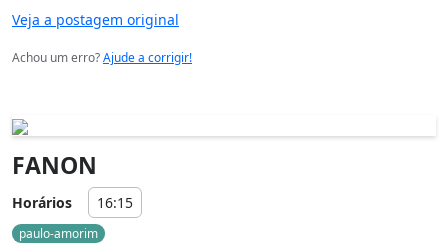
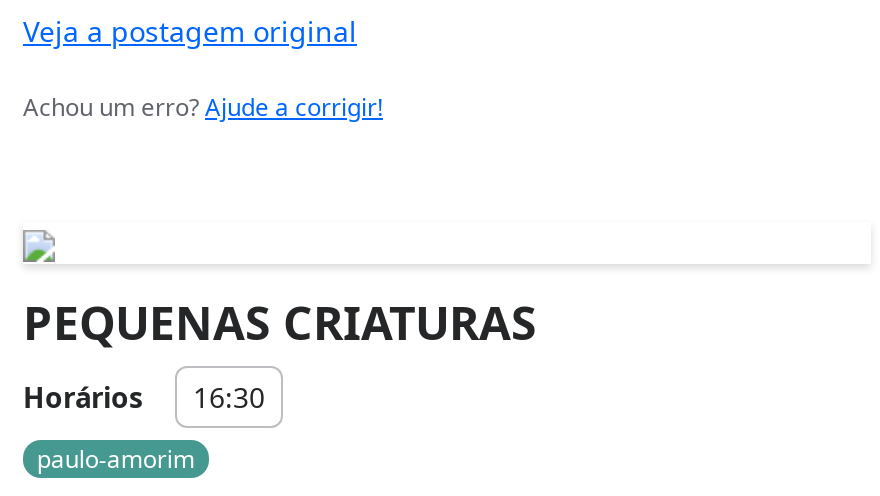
- FANON
+ PEQUENAS CRIATURAS

- Horários 16:15
+ Horários 16:30
